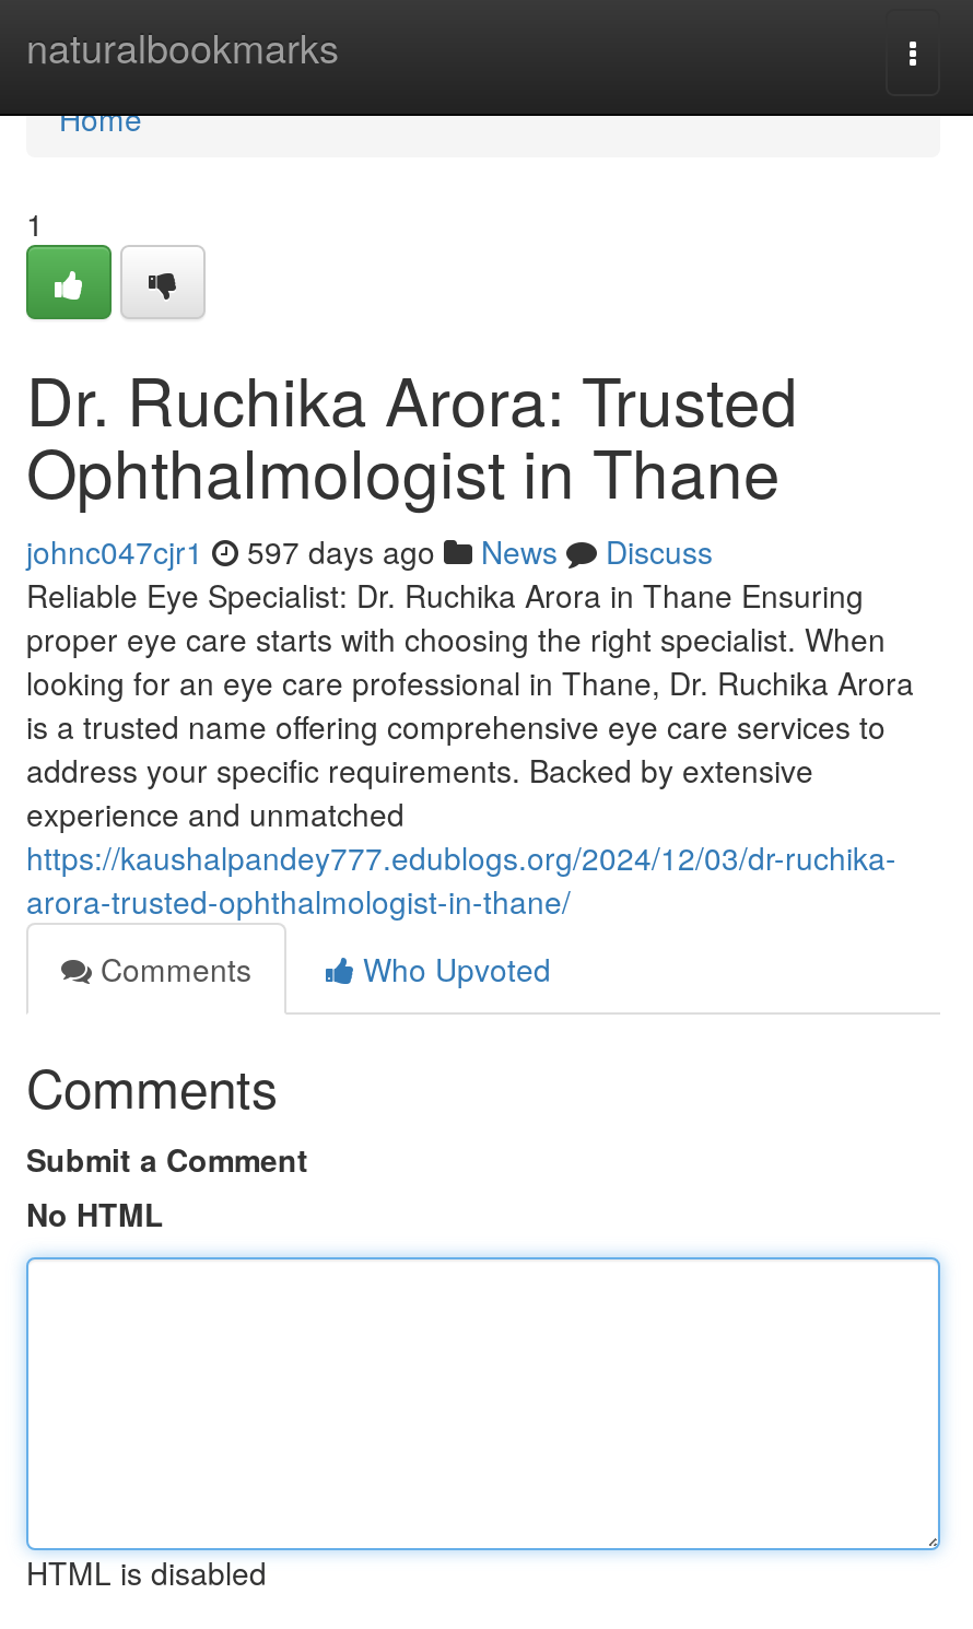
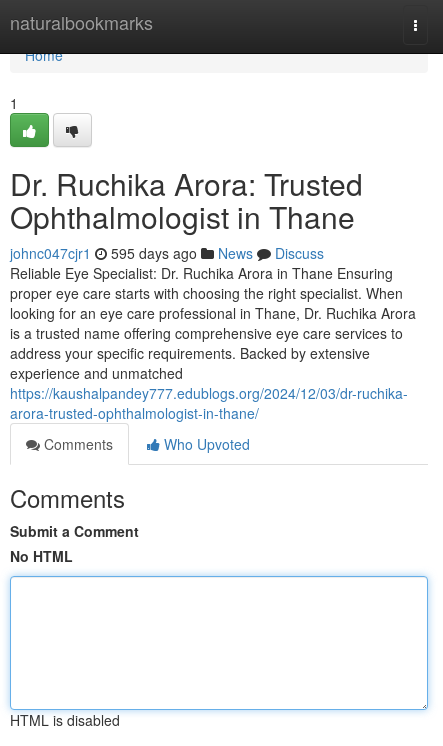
- johnc047cjr1 597 days ago News Discuss
+ johnc047cjr1 595 days ago News Discuss
